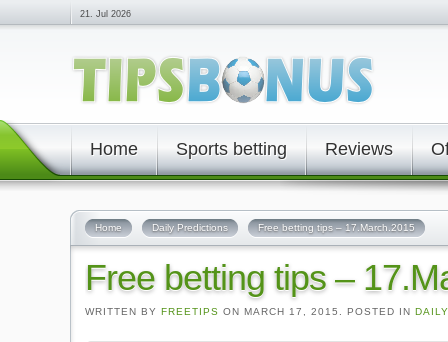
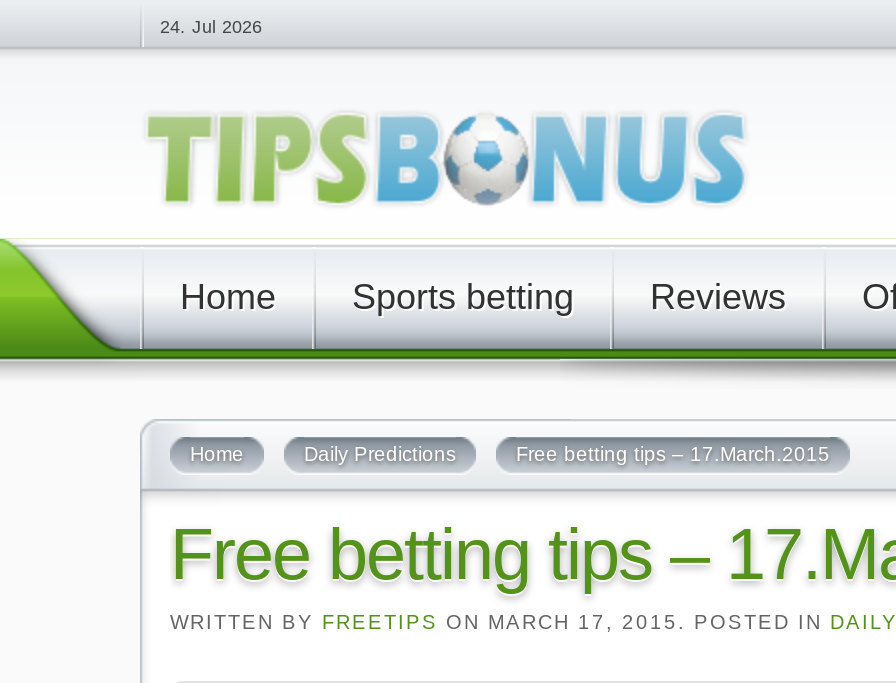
- 21. Jul 2026
+ 24. Jul 2026
